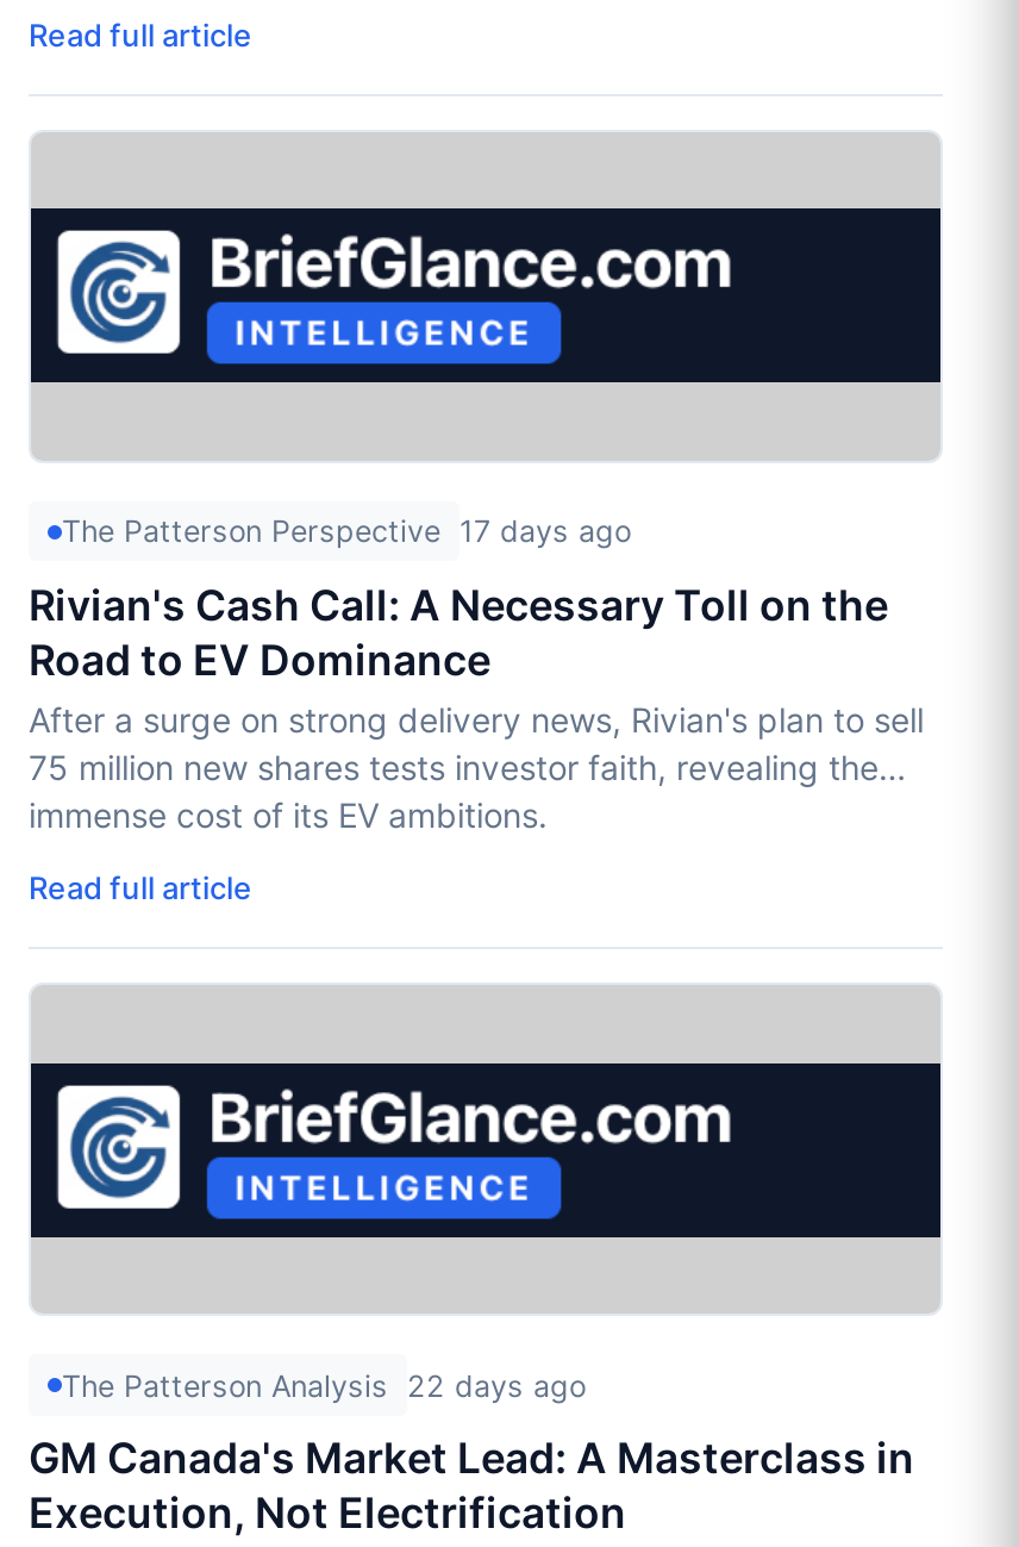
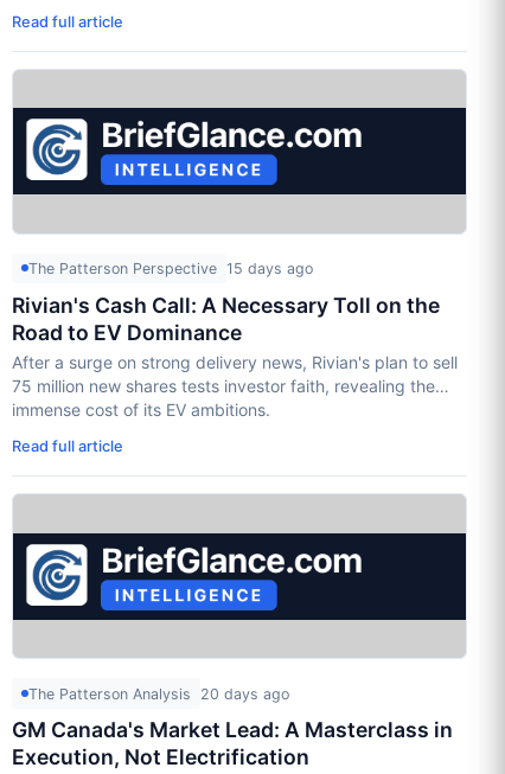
- The Patterson Perspective 17 days ago
+ The Patterson Perspective 15 days ago

- The Patterson Analysis 22 days ago
+ The Patterson Analysis 20 days ago
